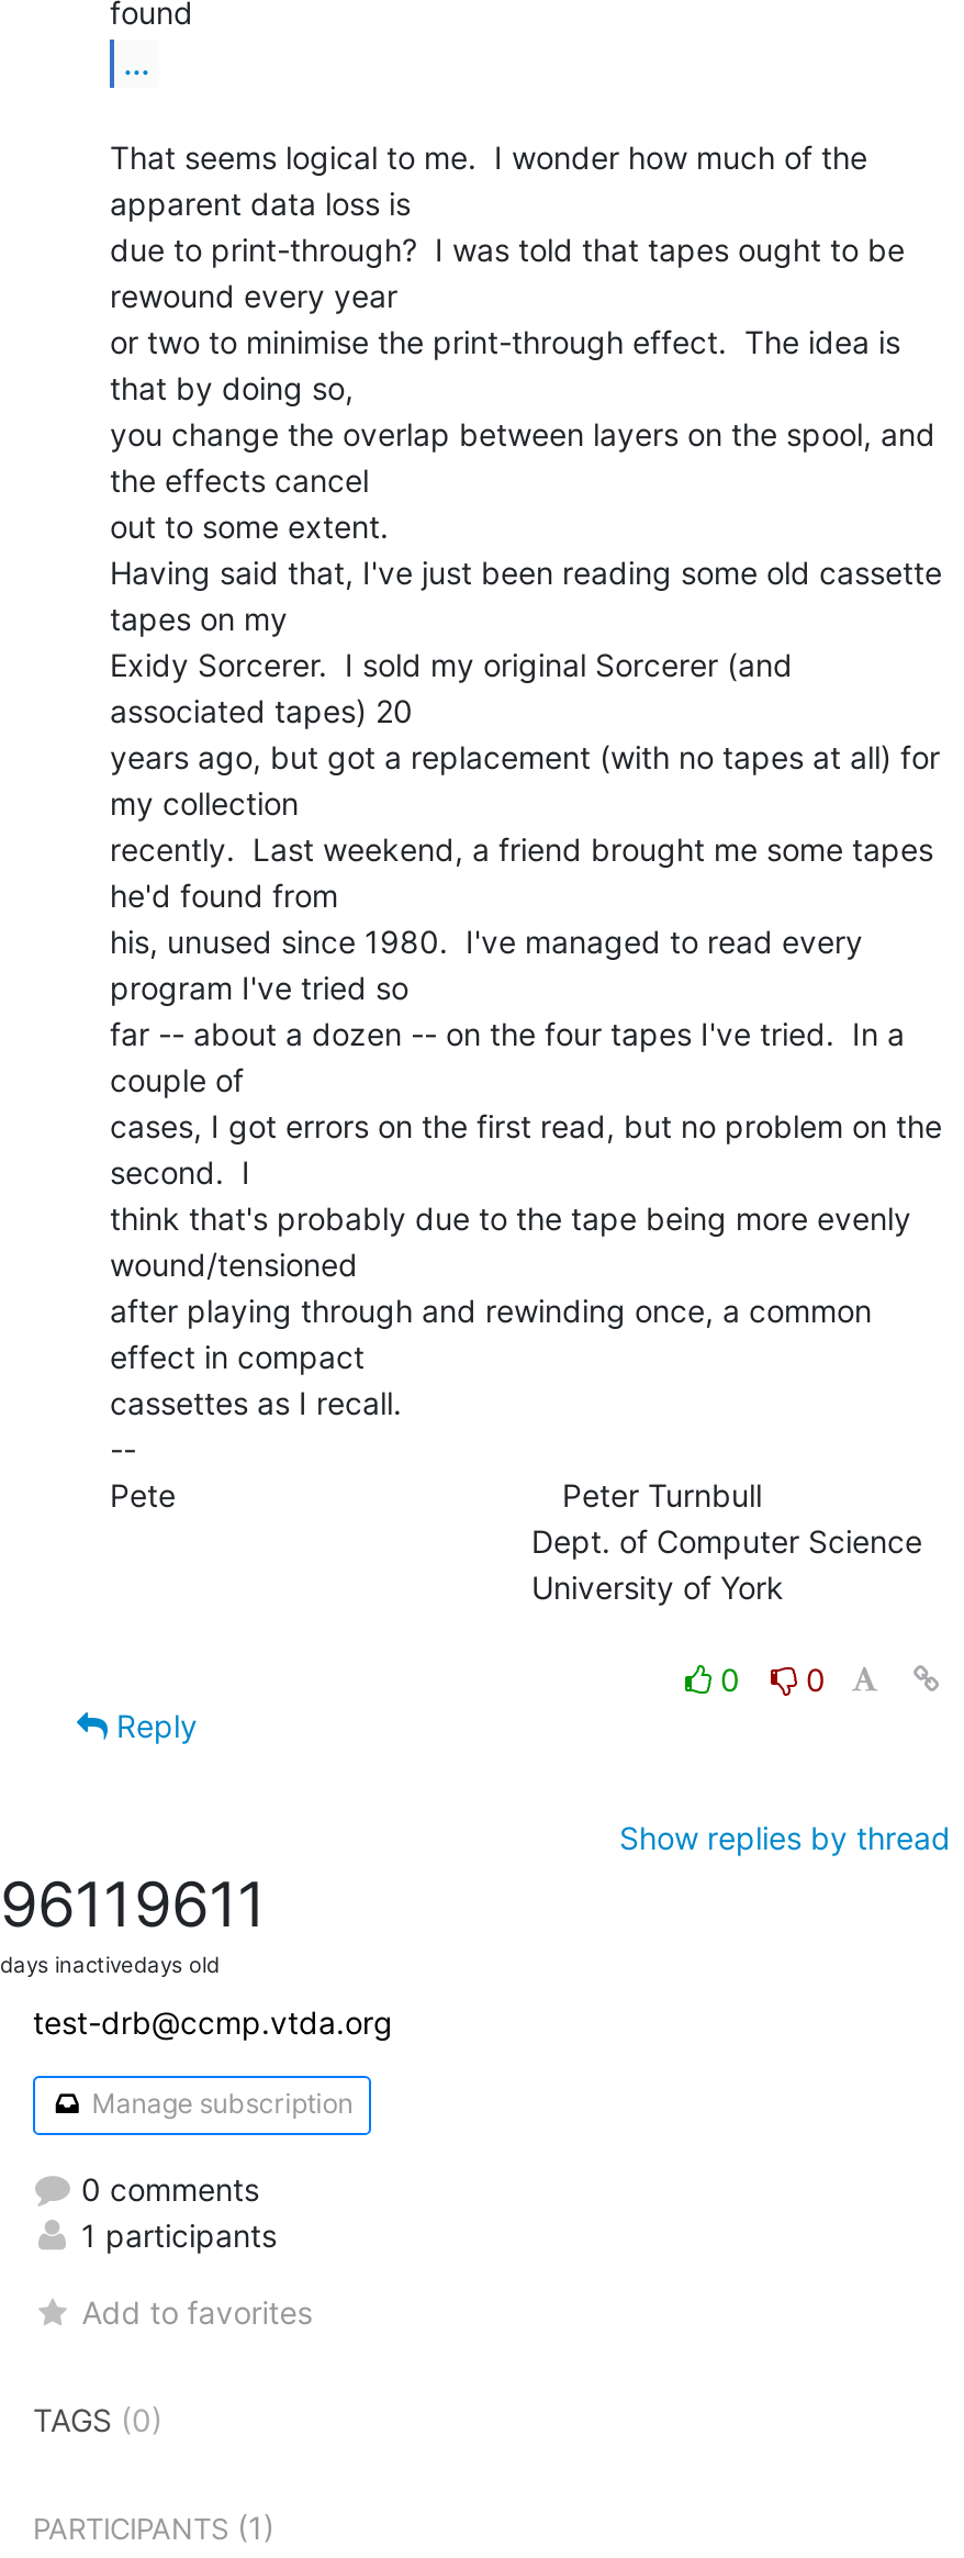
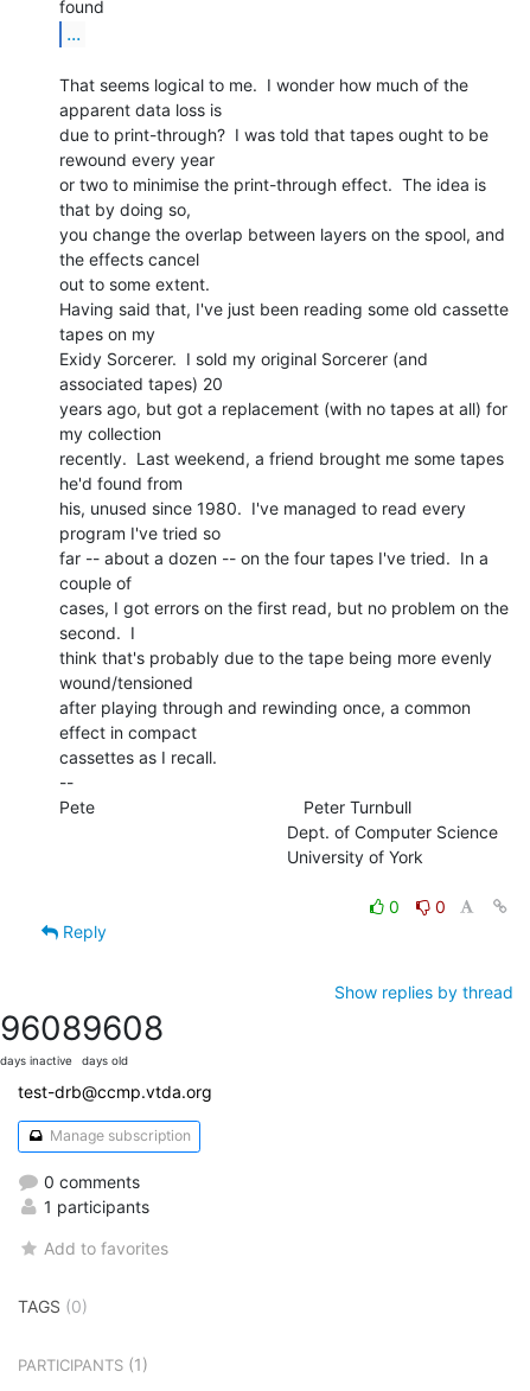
- 9611
+ 9608

- 9611
+ 9608
